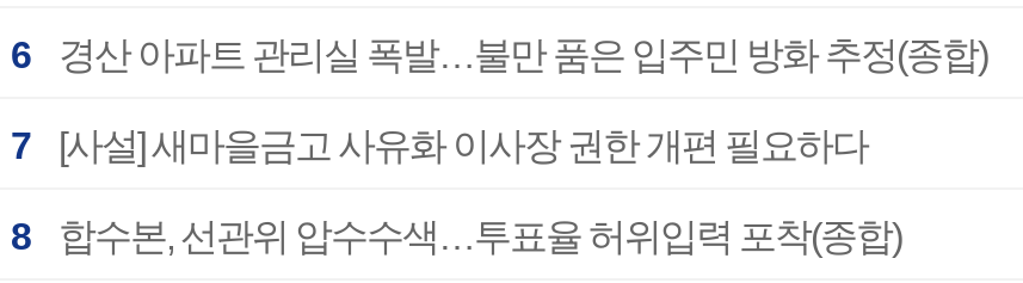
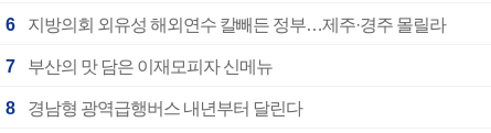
- 경산 아파트 관리실 폭발…불만 품은 입주민 방화 추정(종합)
+ 지방의회 외유성 해외연수 칼빼든 정부…제주·경주 몰릴라

- [사설] 새마을금고 사유화 이사장 권한 개편 필요하다
+ 부산의 맛 담은 이재모피자 신메뉴

- 합수본, 선관위 압수수색…투표율 허위입력 포착(종합)
+ 경남형 광역급행버스 내년부터 달린다
